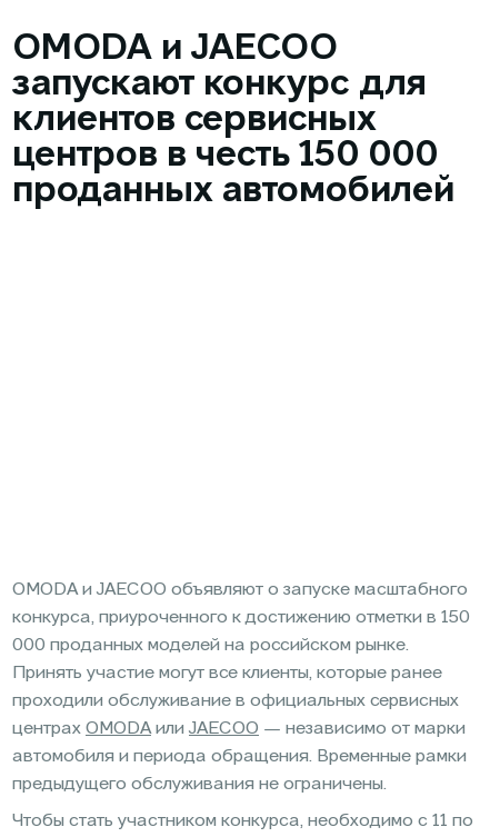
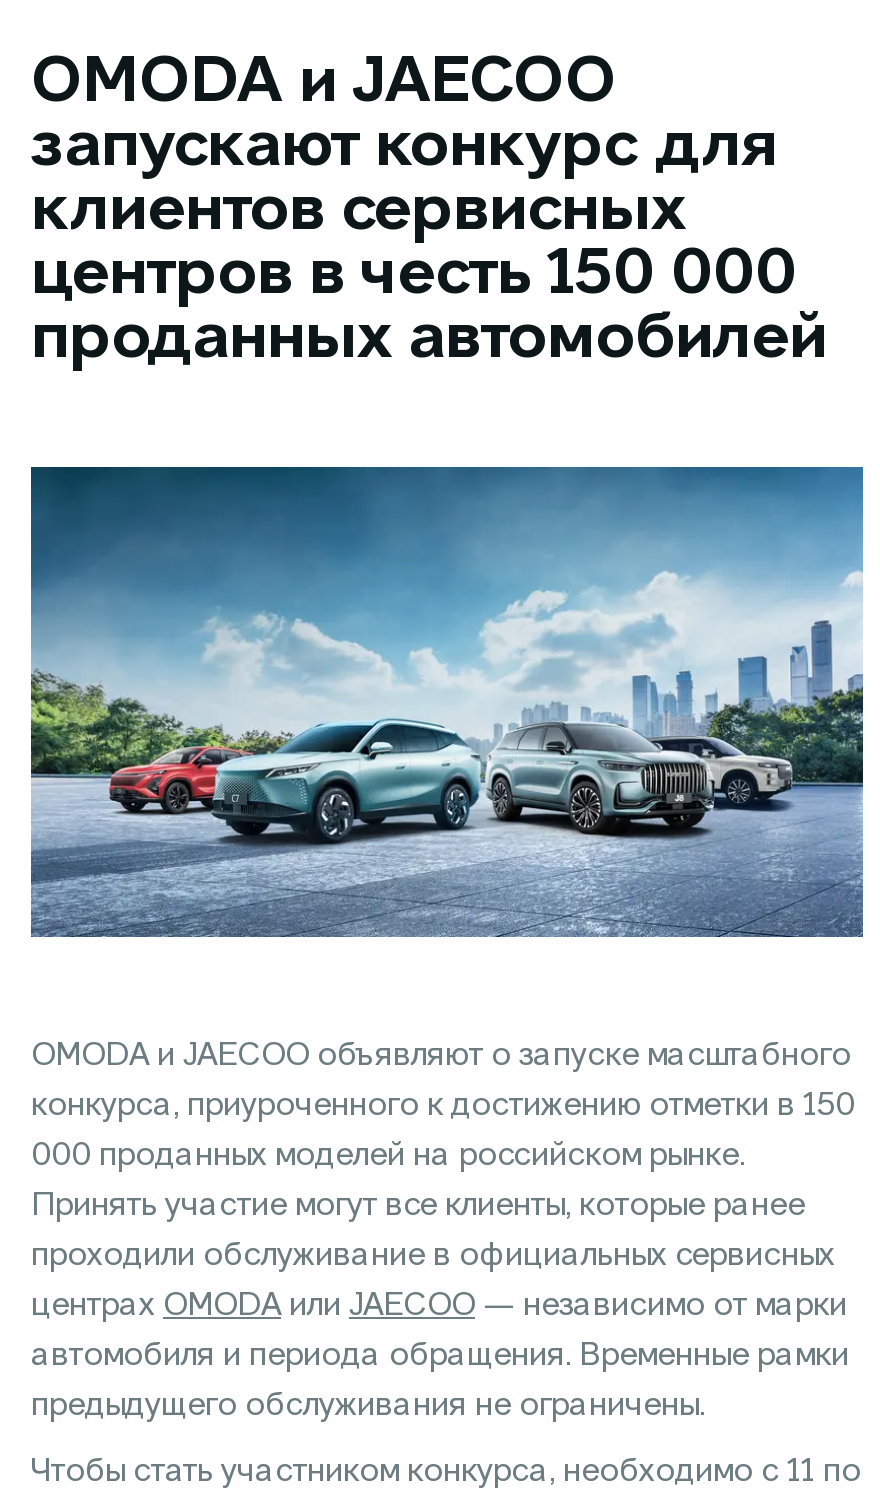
+ [image]
